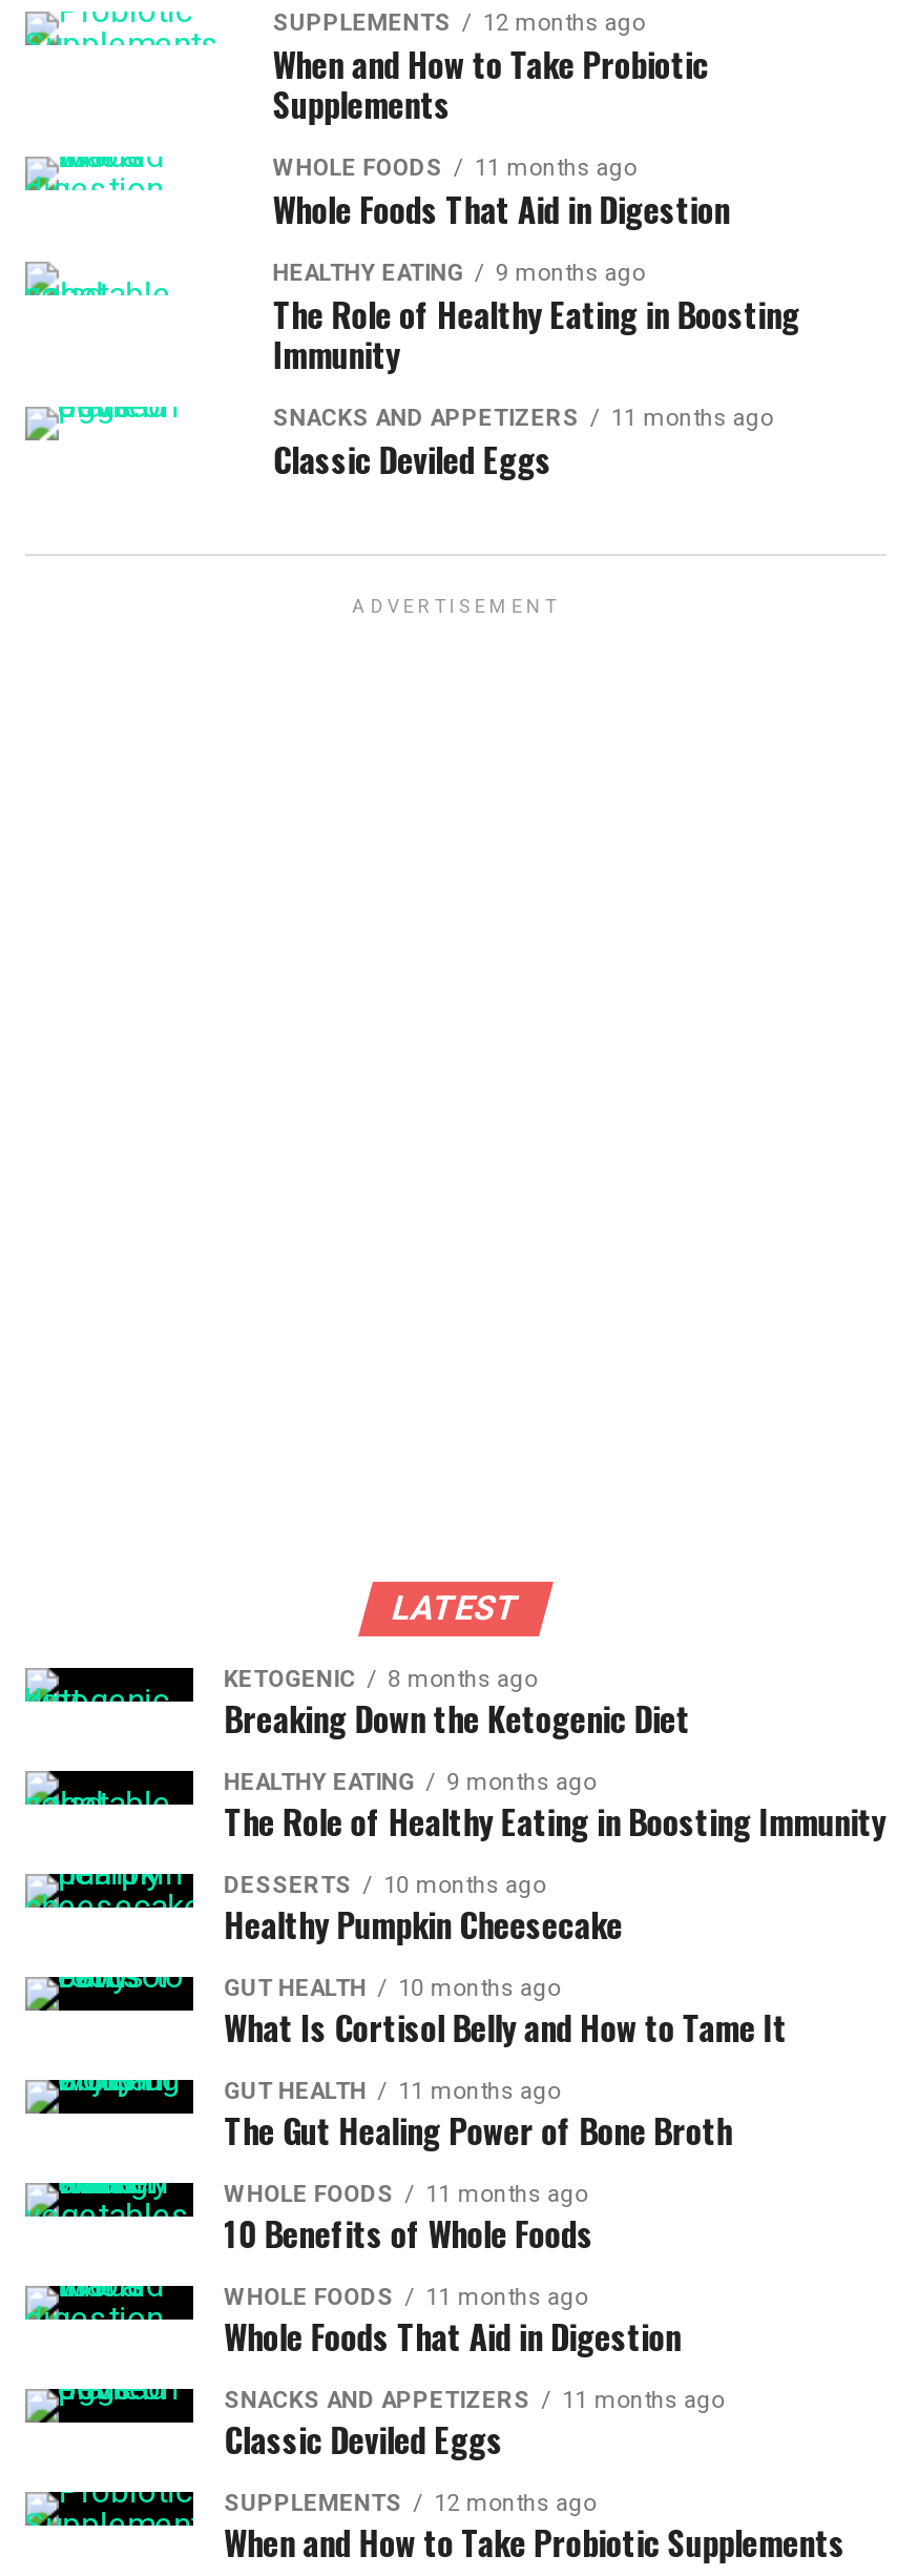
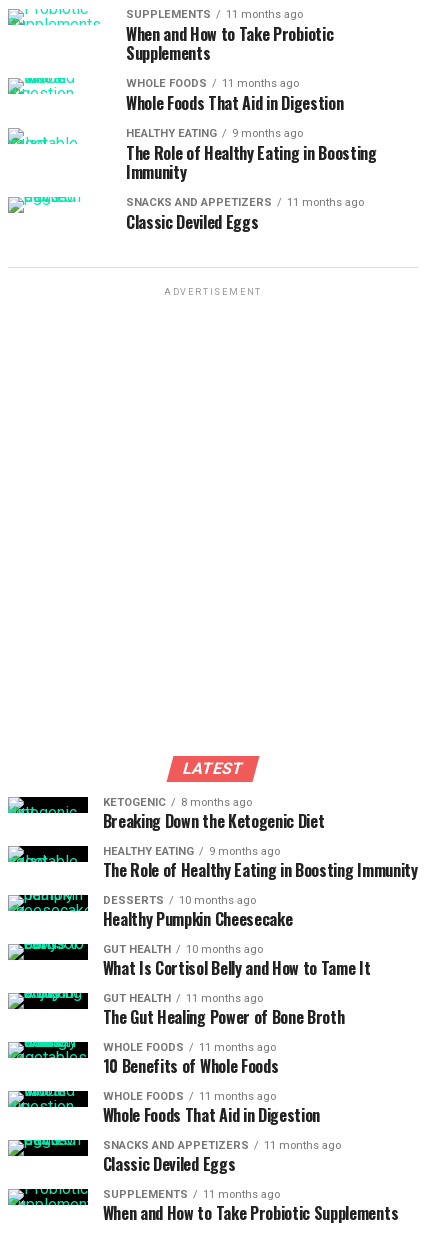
- SUPPLEMENTS 12 months ago
+ SUPPLEMENTS 11 months ago

- SUPPLEMENTS 12 months ago
+ SUPPLEMENTS 11 months ago
